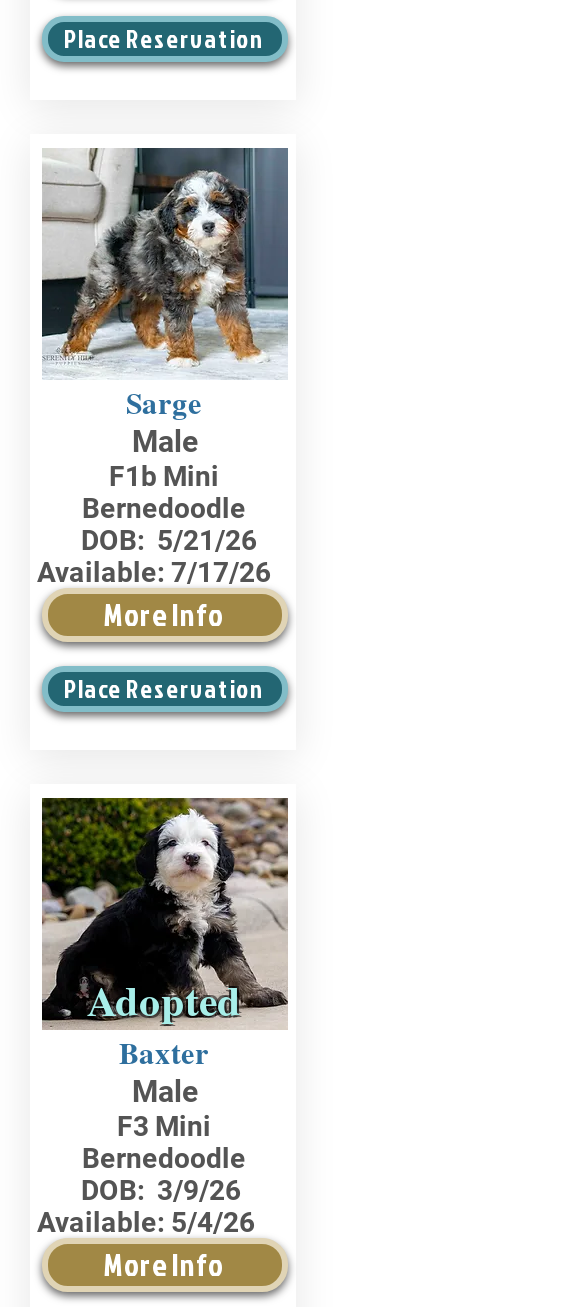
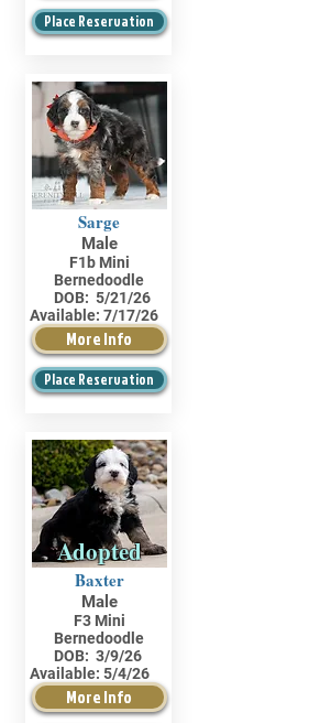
- [image]
+ [image]
